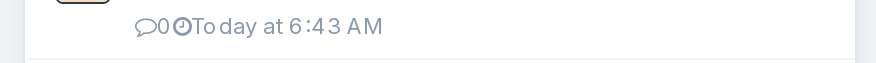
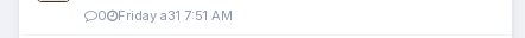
- 0 Today at 6:43 AM
+ 0 Friday a31 7:51 AM
